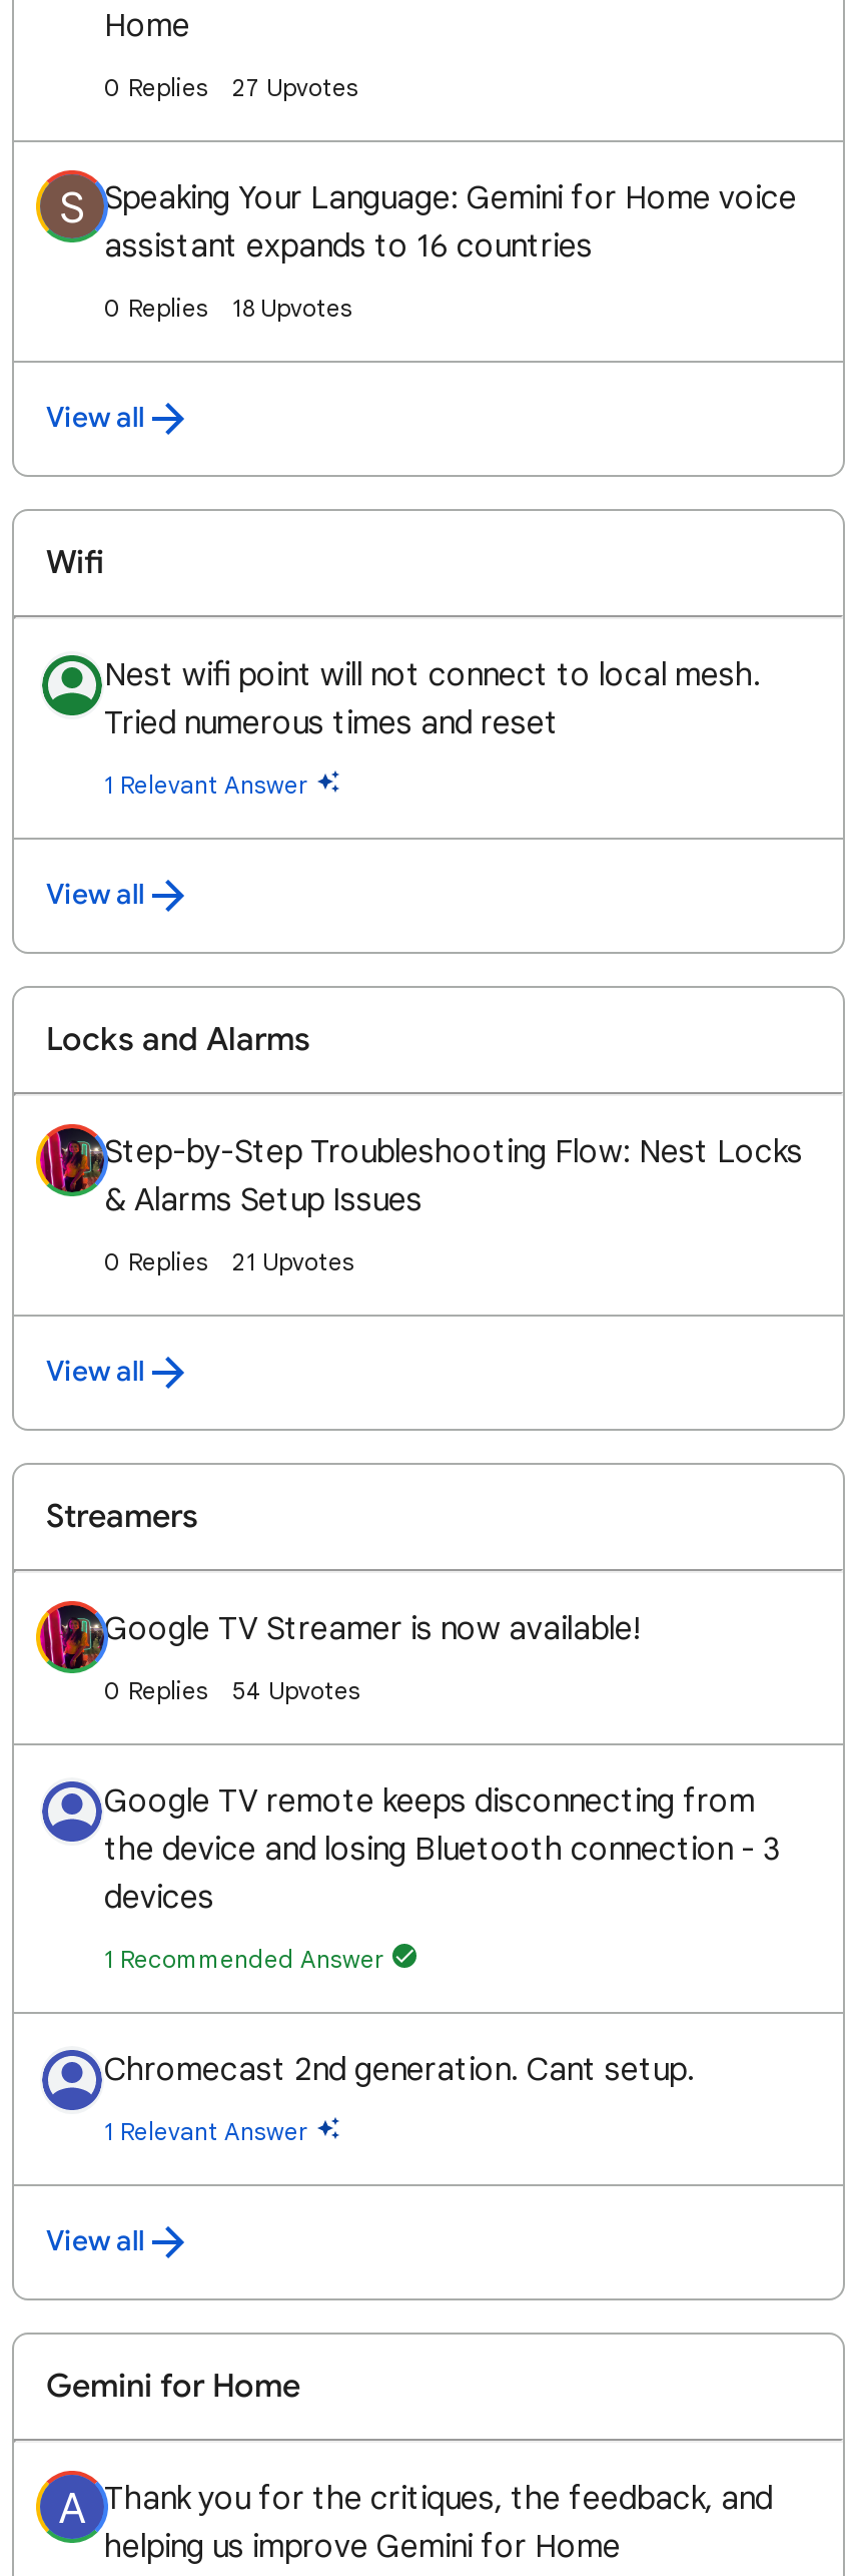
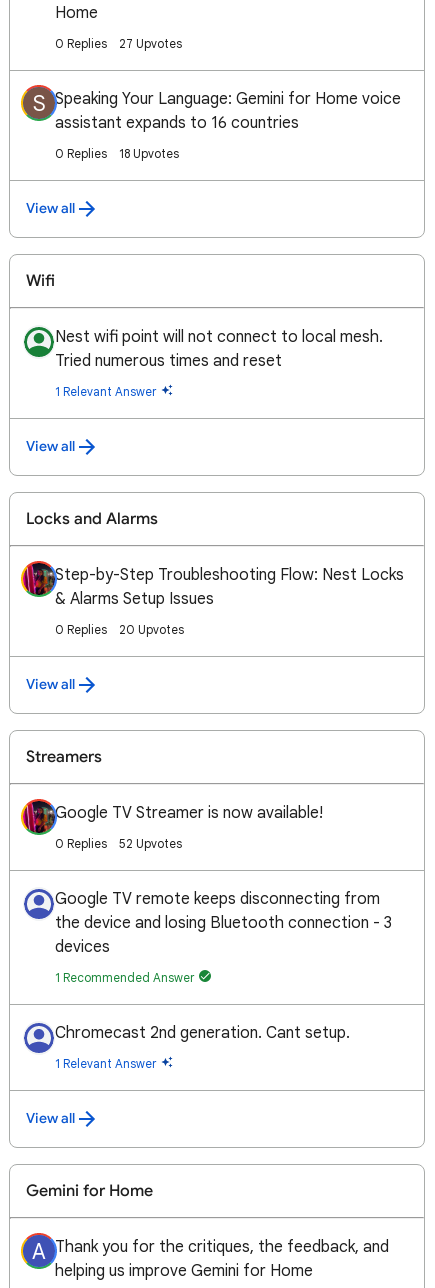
- 21 Upvotes
+ 20 Upvotes

- 54 Upvotes
+ 52 Upvotes
